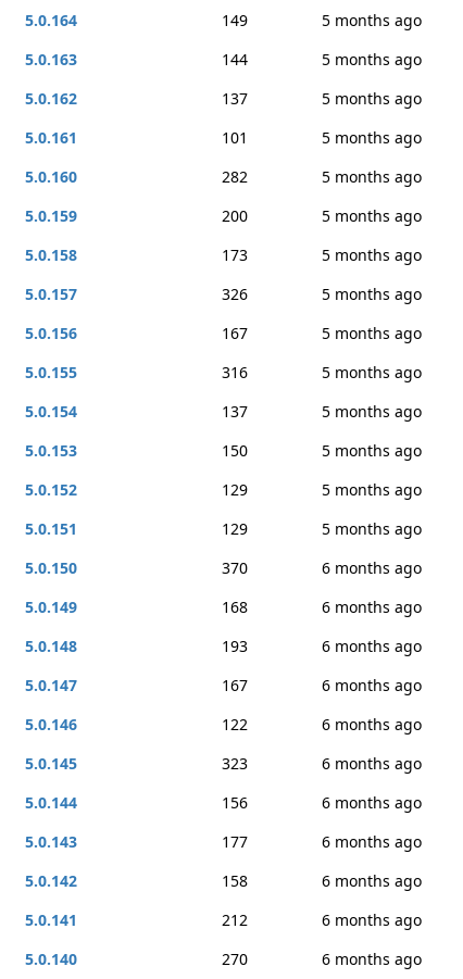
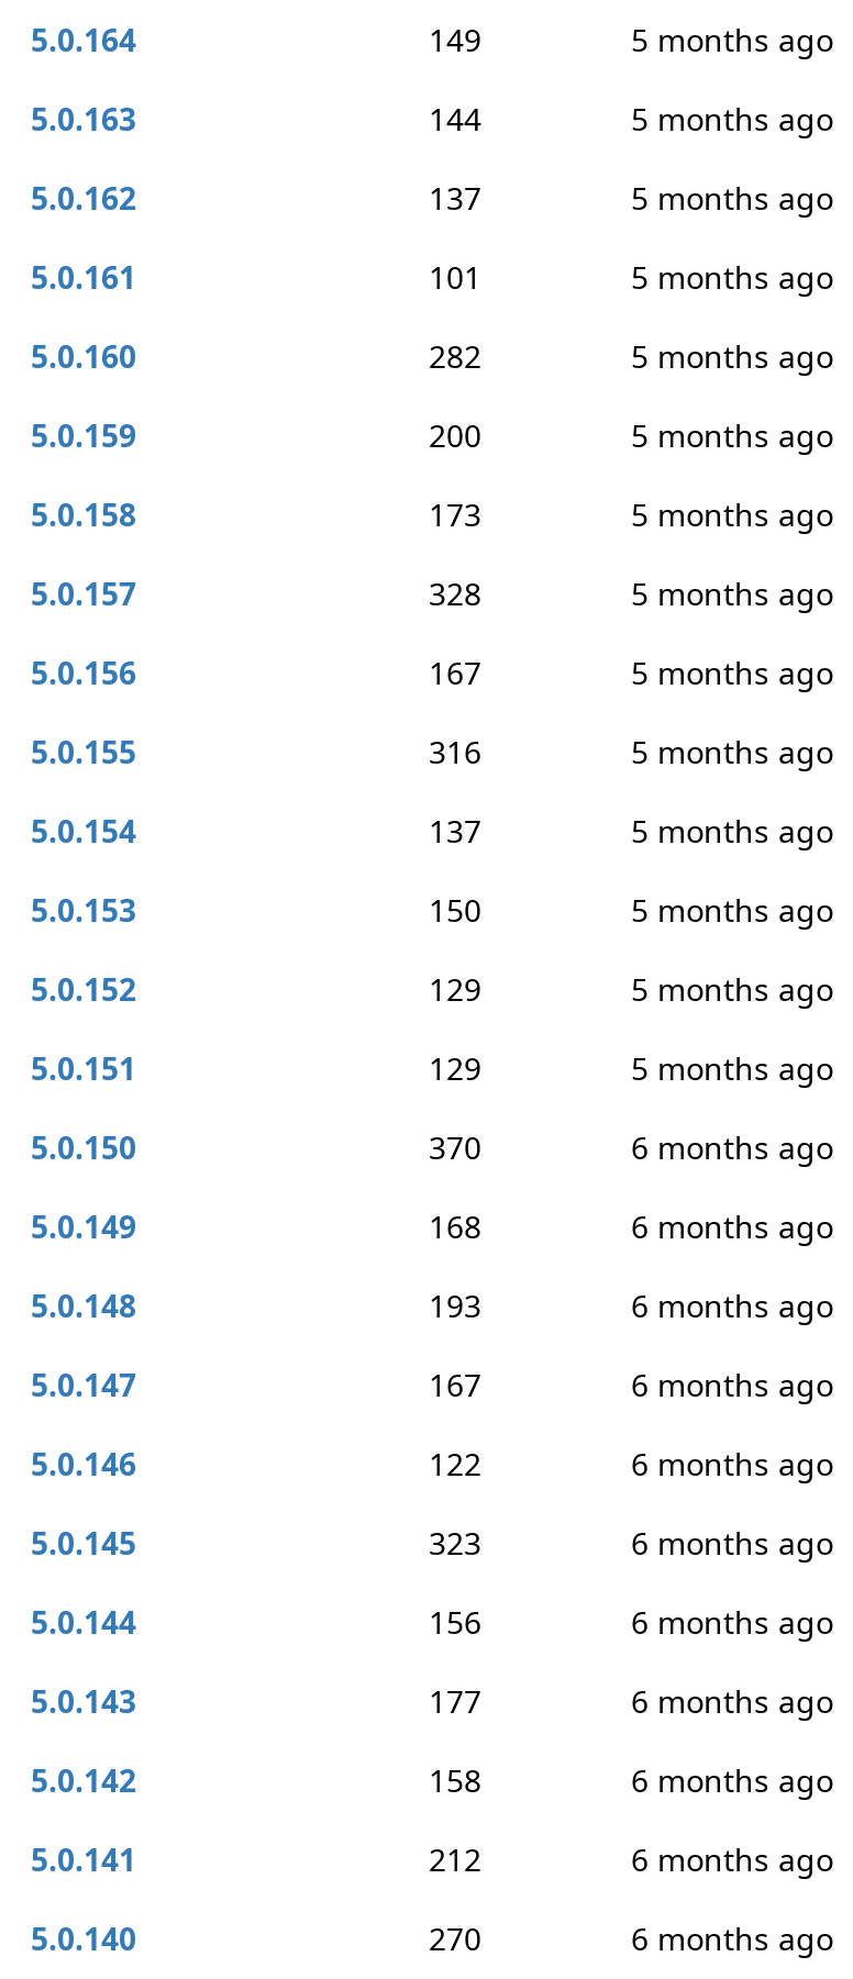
- 326
+ 328
